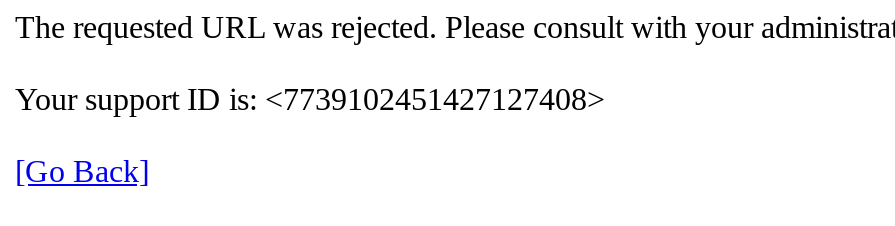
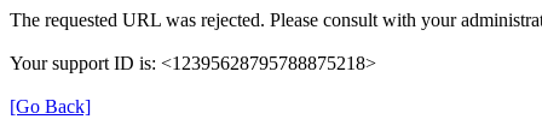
- Your support ID is: <7739102451427127408>
+ Your support ID is: <12395628795788875218>
